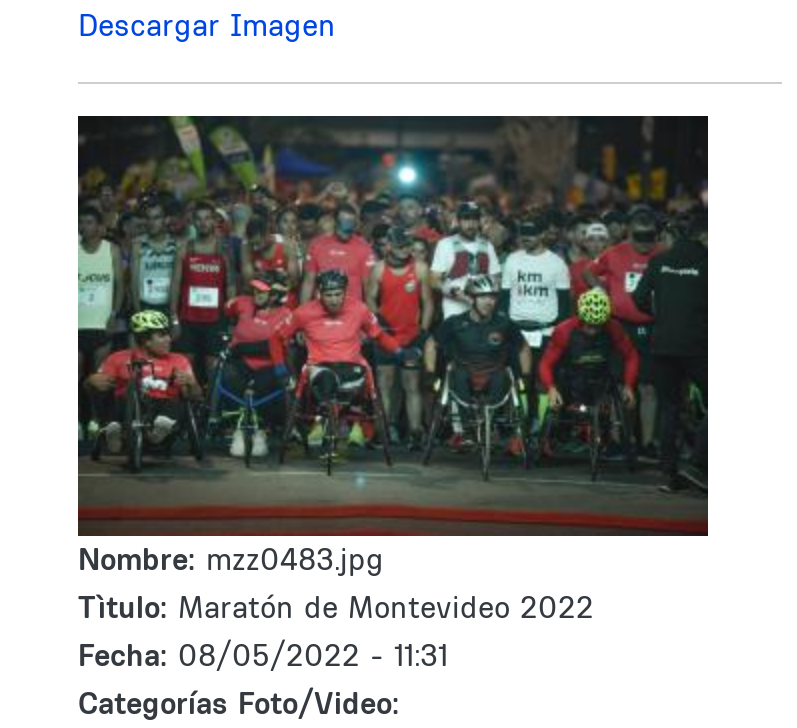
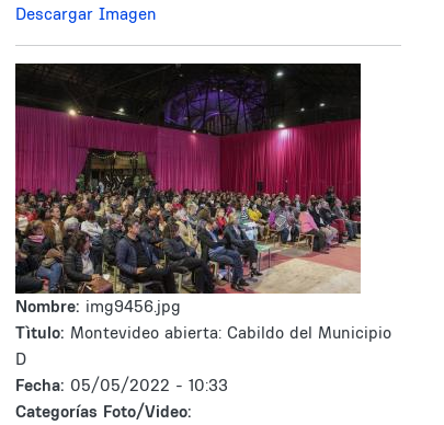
- [image]
- Nombre: mzz0483.jpg
- Tìtulo: Maratón de Montevideo 2022
- Fecha: 08/05/2022 - 11:31
+ [image]
+ Nombre: img9456.jpg
+ Tìtulo: Montevideo abierta: Cabildo del Municipio
+ D
+ Fecha: 05/05/2022 - 10:33
